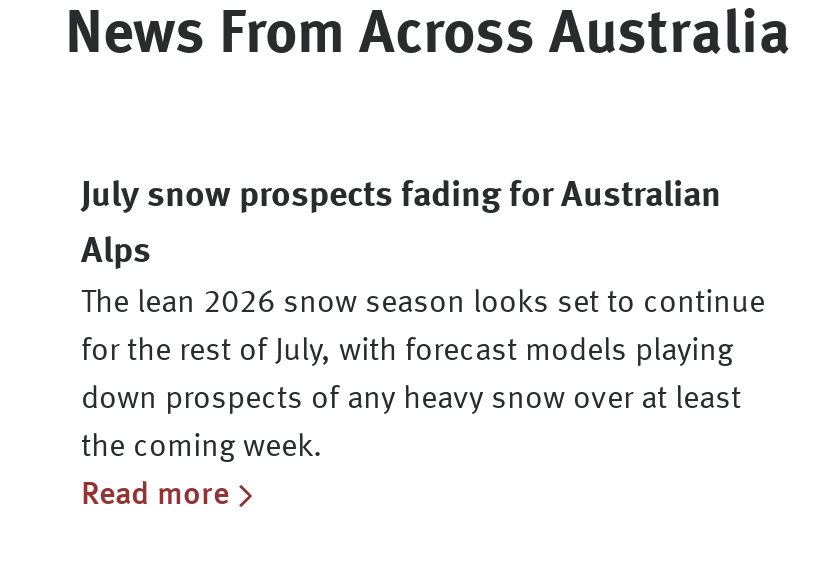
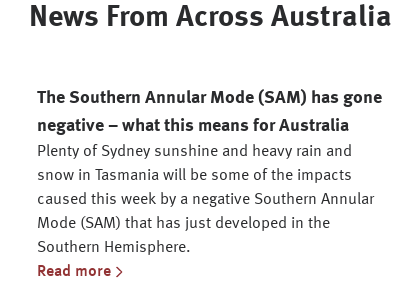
- July snow prospects fading for Australian
- Alps
- The lean 2026 snow season looks set to continue
- for the rest of July, with forecast models playing
- down prospects of any heavy snow over at least
- the coming week.
+ The Southern Annular Mode (SAM) has gone
+ negative – what this means for Australia
+ Plenty of Sydney sunshine and heavy rain and
+ snow in Tasmania will be some of the impacts
+ caused this week by a negative Southern Annular
+ Mode (SAM) that has just developed in the
+ Southern Hemisphere.
